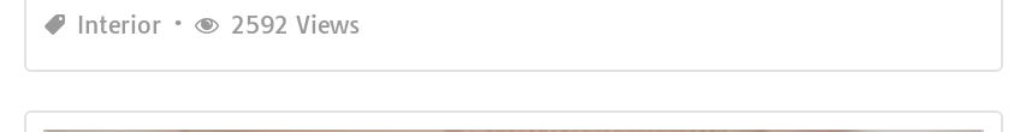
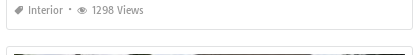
- 2592 Views
+ 1298 Views
